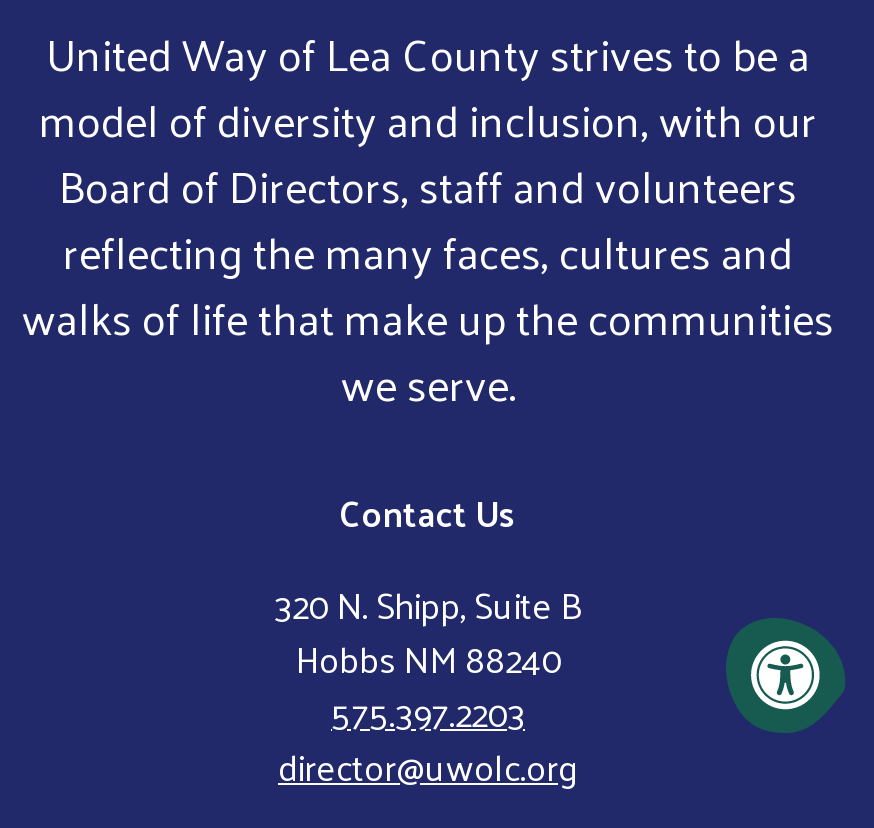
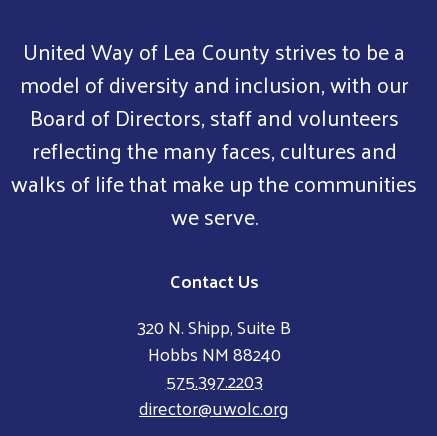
- [image]
